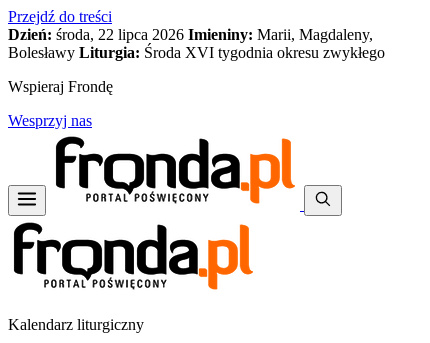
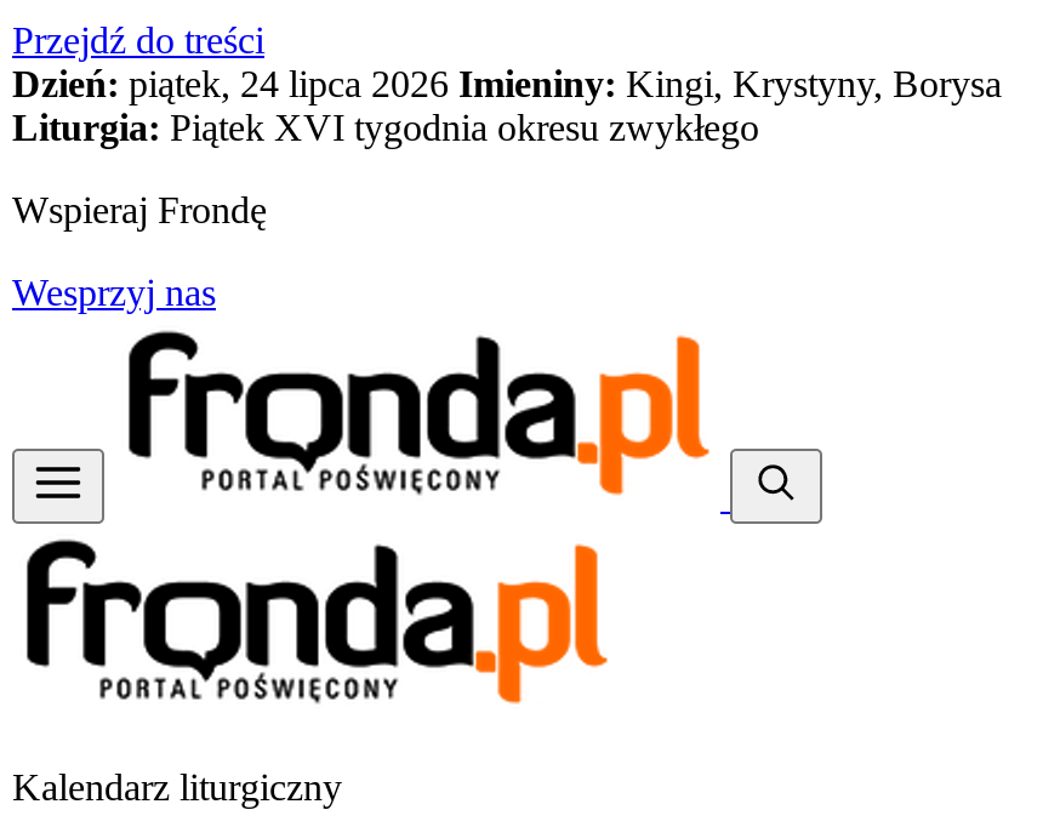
- Dzień: środa, 22 lipca 2026 Imieniny: Marii, Magdaleny,
- Bolesławy Liturgia: Środa XVI tygodnia okresu zwykłego
+ Dzień: piątek, 24 lipca 2026 Imieniny: Kingi, Krystyny, Borysa
+ Liturgia: Piątek XVI tygodnia okresu zwykłego
